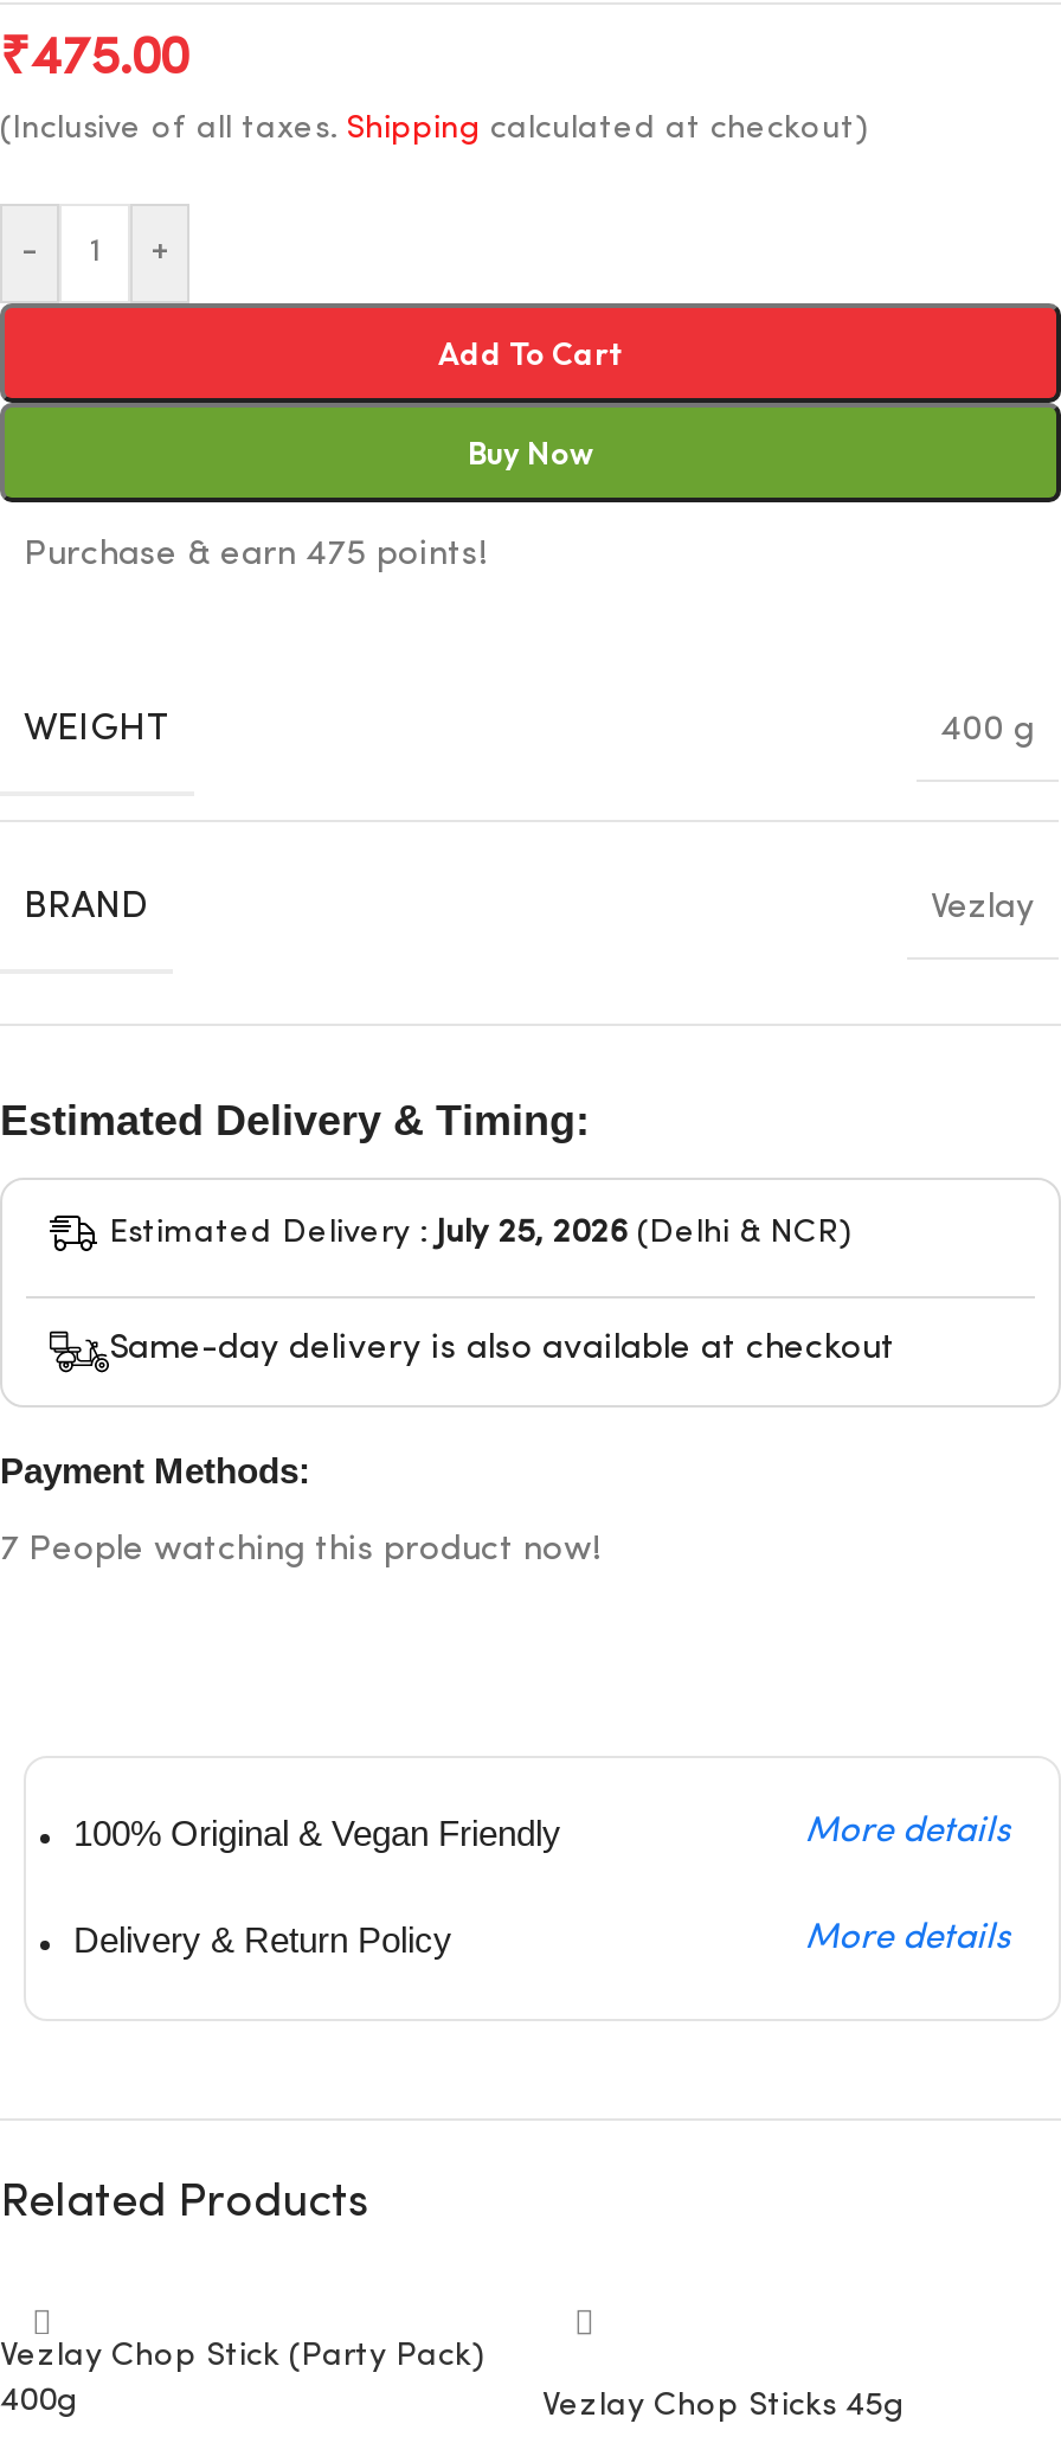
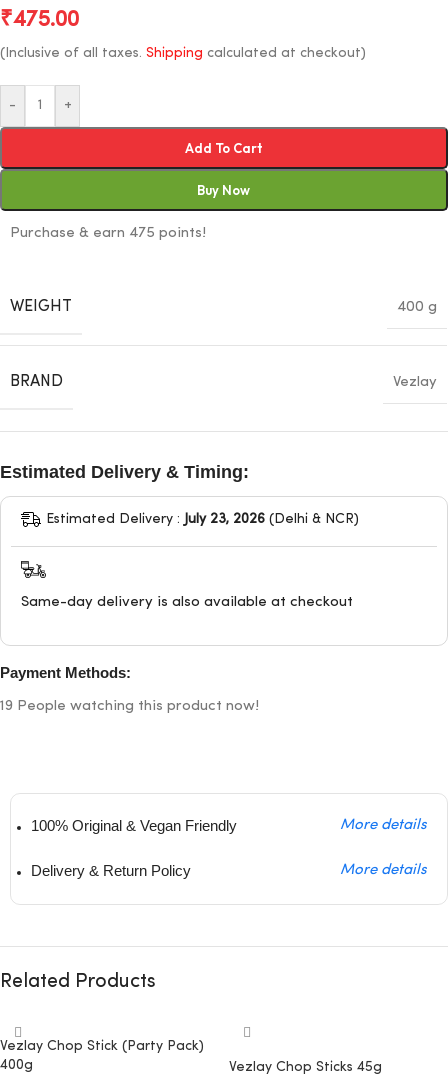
- Estimated Delivery : July 25, 2026 (Delhi & NCR)
+ Estimated Delivery : July 23, 2026 (Delhi & NCR)

- 7 People watching this product now!
+ 19 People watching this product now!
